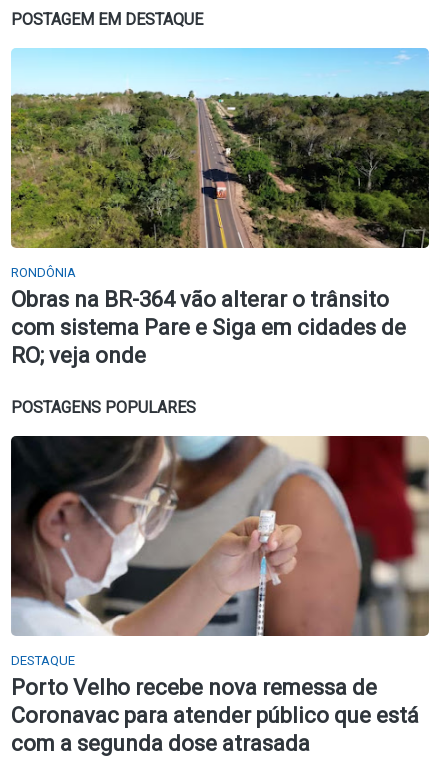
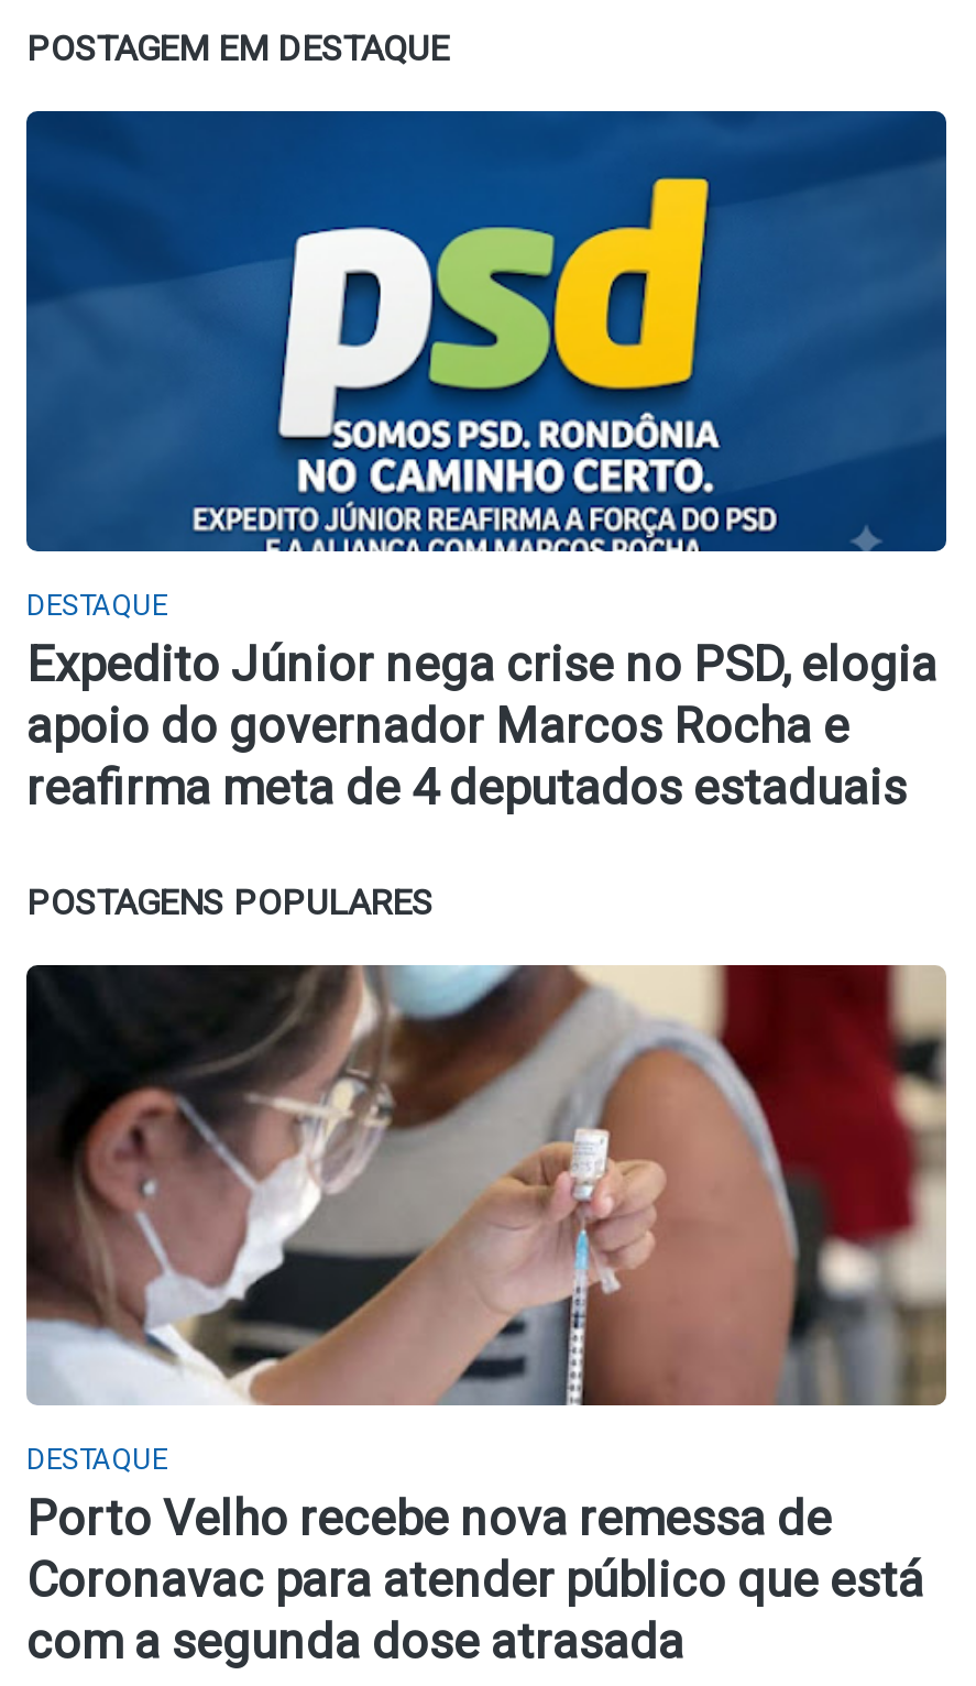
- [image]
- RONDÔNIA
- Obras na BR-364 vão alterar o trânsito
- com sistema Pare e Siga em cidades de
- RO; veja onde
+ [image]
+ DESTAQUE
+ Expedito Júnior nega crise no PSD, elogia
+ apoio do governador Marcos Rocha e
+ reafirma meta de 4 deputados estaduais
